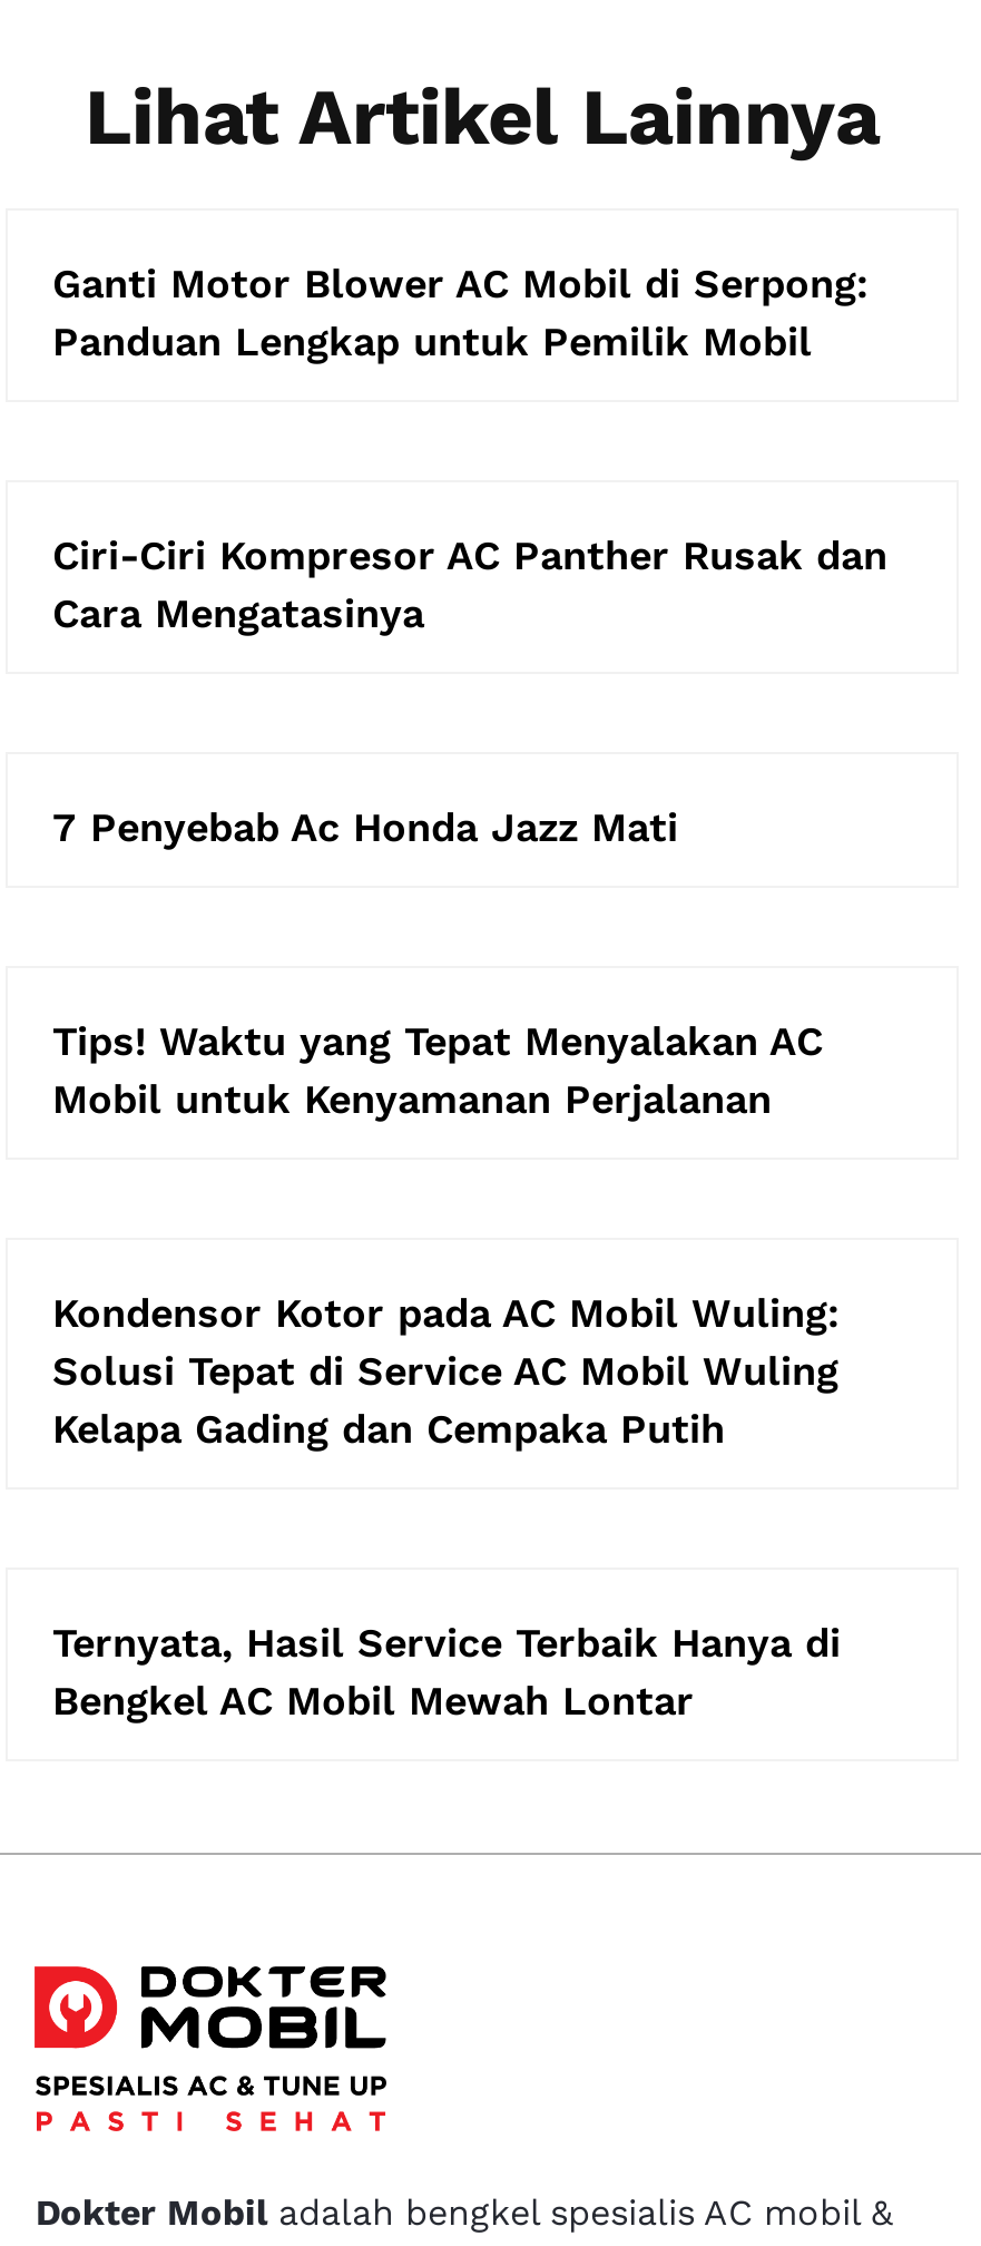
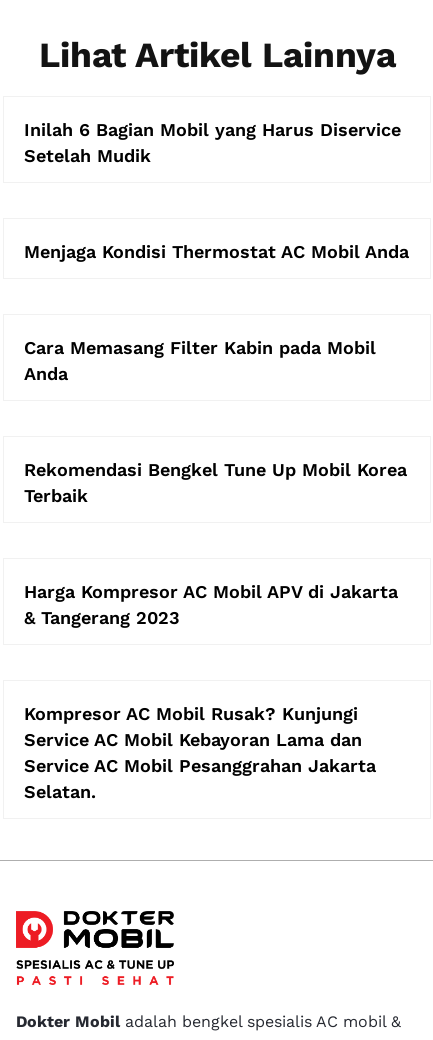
- Ganti Motor Blower AC Mobil di Serpong:
- Panduan Lengkap untuk Pemilik Mobil
+ Inilah 6 Bagian Mobil yang Harus Diservice
+ Setelah Mudik

- Ciri-Ciri Kompresor AC Panther Rusak dan
- Cara Mengatasinya
+ Menjaga Kondisi Thermostat AC Mobil Anda

- 7 Penyebab Ac Honda Jazz Mati
+ Cara Memasang Filter Kabin pada Mobil
+ Anda

- Tips! Waktu yang Tepat Menyalakan AC
- Mobil untuk Kenyamanan Perjalanan
+ Rekomendasi Bengkel Tune Up Mobil Korea
+ Terbaik

- Kondensor Kotor pada AC Mobil Wuling:
- Solusi Tepat di Service AC Mobil Wuling
- Kelapa Gading dan Cempaka Putih
+ Harga Kompresor AC Mobil APV di Jakarta
+ & Tangerang 2023

- Ternyata, Hasil Service Terbaik Hanya di
- Bengkel AC Mobil Mewah Lontar
+ Kompresor AC Mobil Rusak? Kunjungi
+ Service AC Mobil Kebayoran Lama dan
+ Service AC Mobil Pesanggrahan Jakarta
+ Selatan.
